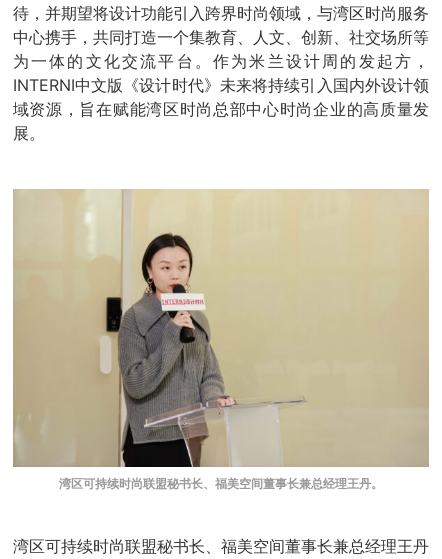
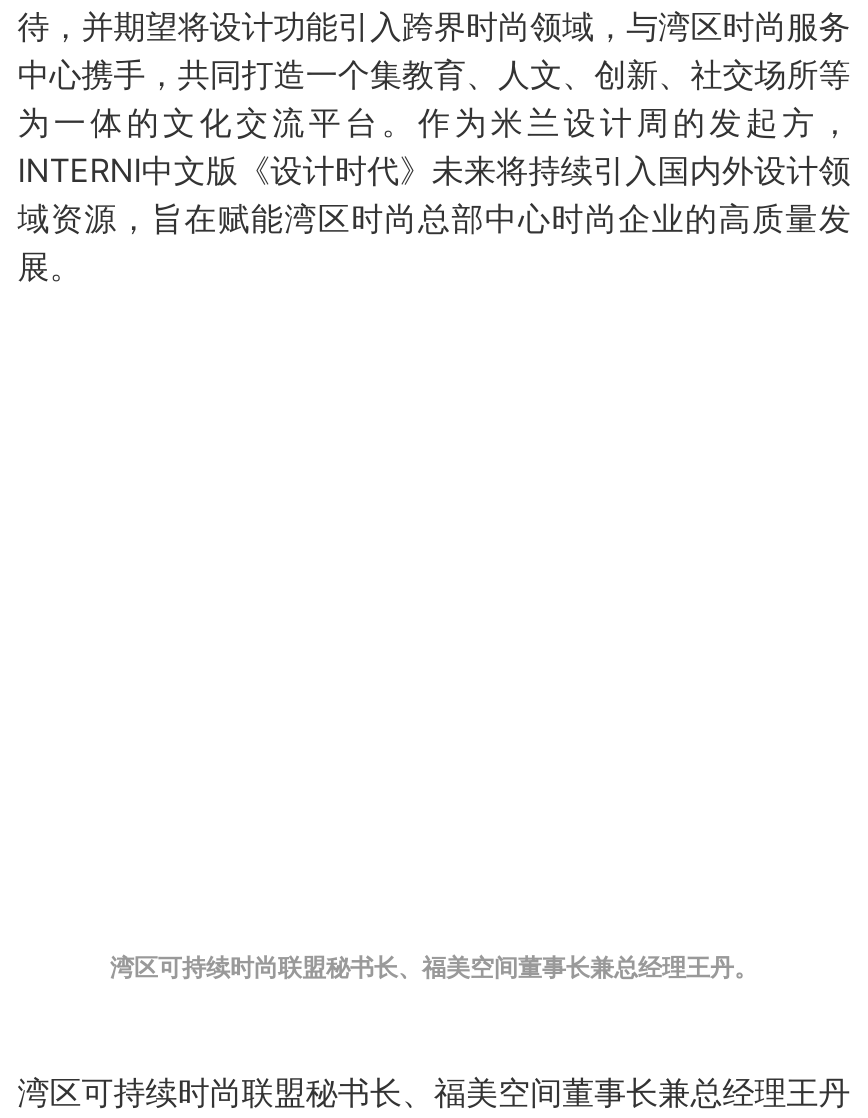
- [image]
